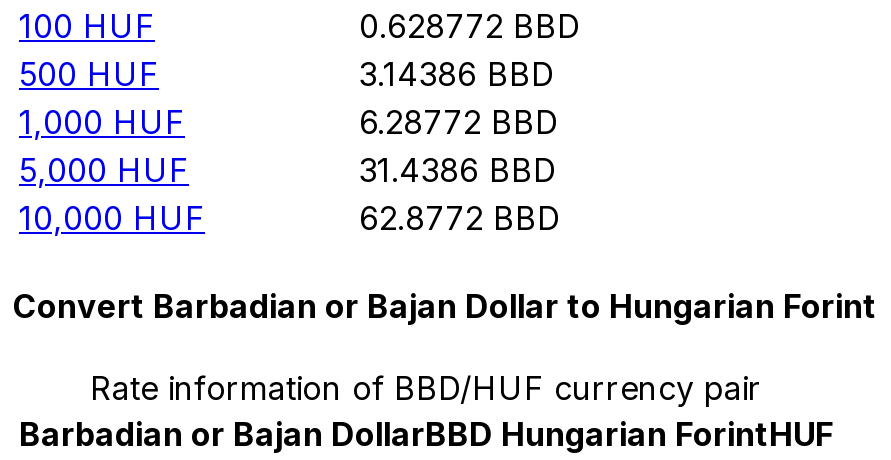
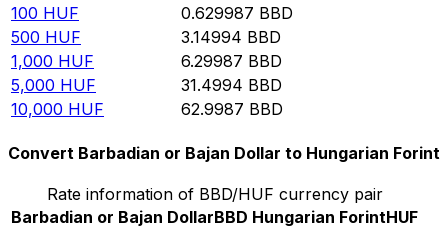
- 0.628772 BBD
+ 0.629987 BBD

- 3.14386 BBD
+ 3.14994 BBD

- 6.28772 BBD
+ 6.29987 BBD

- 31.4386 BBD
+ 31.4994 BBD

- 62.8772 BBD
+ 62.9987 BBD
